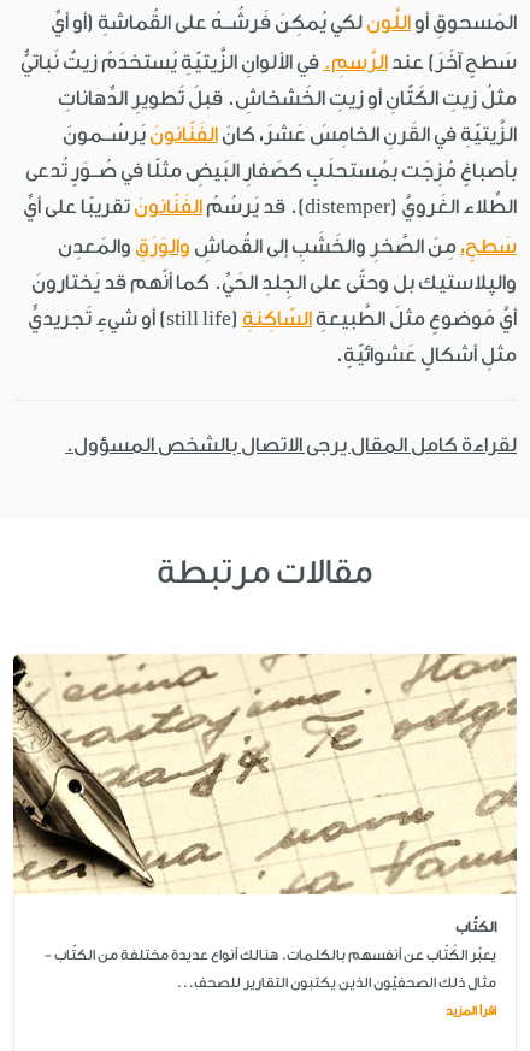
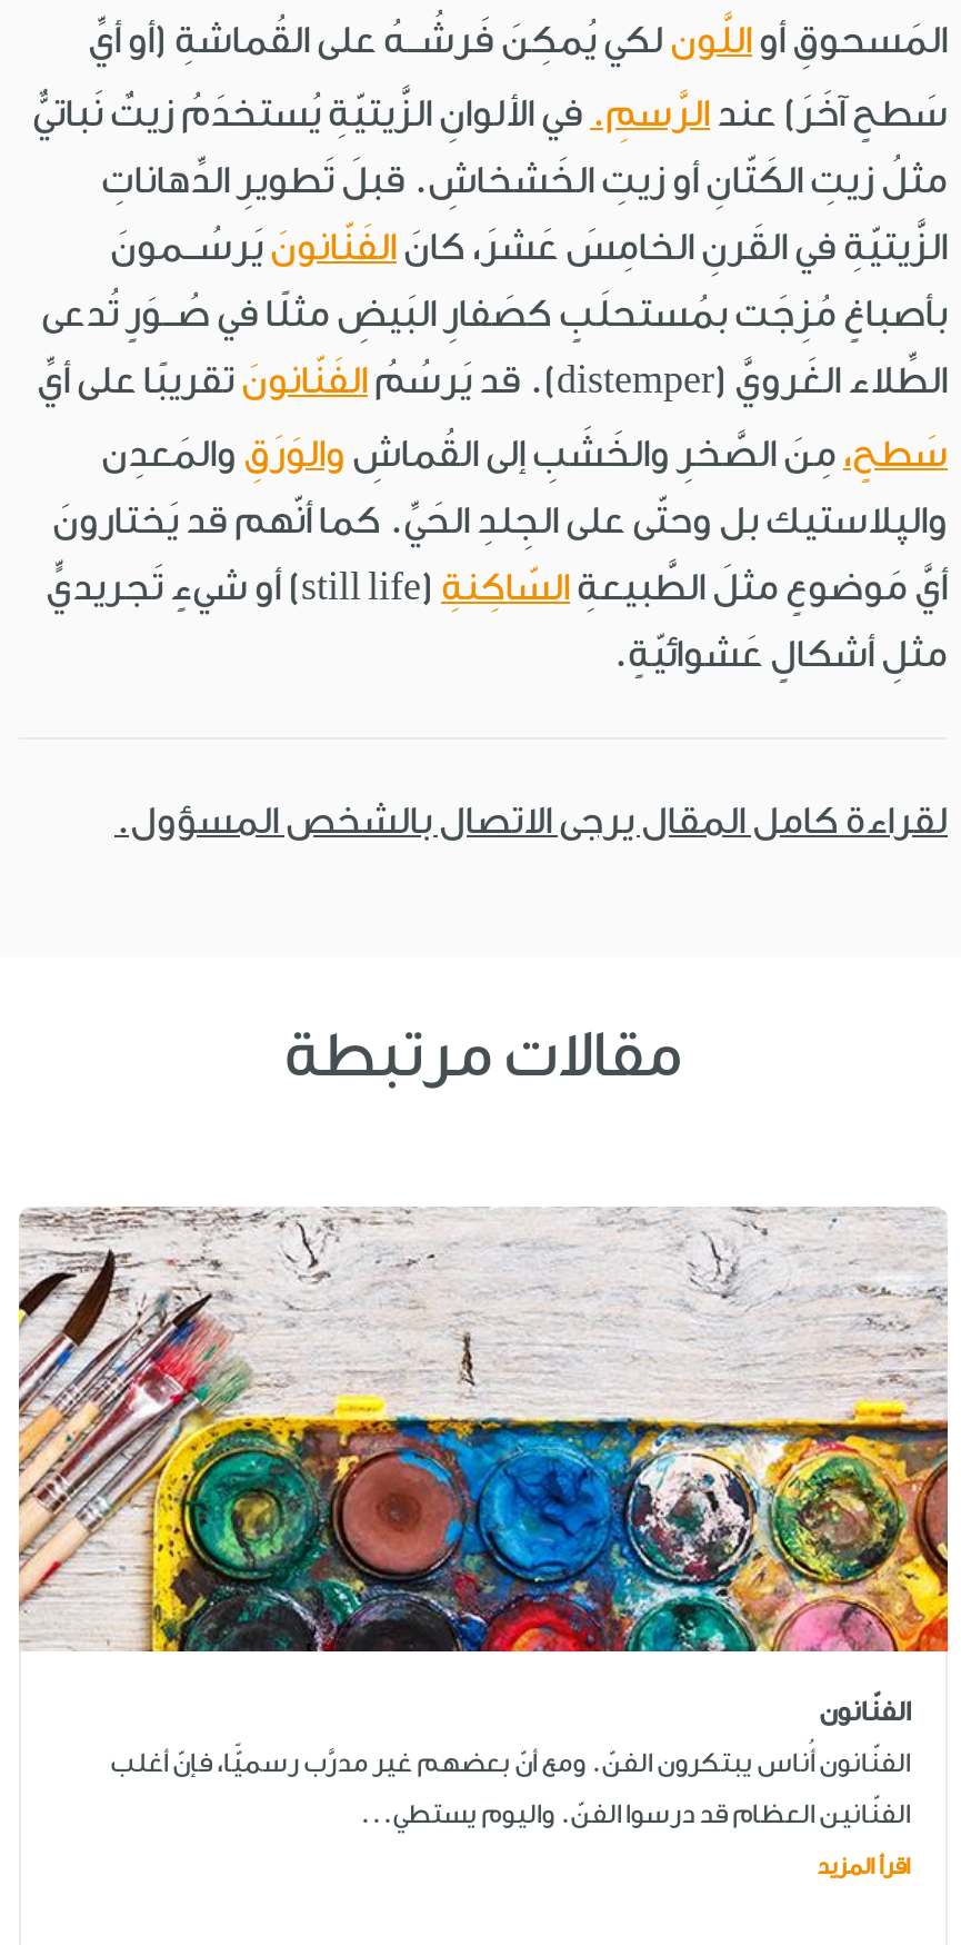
- [image]
- الكتّاب
+ [image]
+ الفنّانون

- يعبِّر الكُتّاب عن أنفسهم بالكلمات. هنالك أنواع عديدة مختلفة من الكتّاب -
+ الفنّانون أُناس يبتكرون الفنّ. ومع أنّ بعضهم غير مدرَّب رسميًّا، فإنّ أغلب

- مثال ذلك الصحفيّون الذين يكتبون التقارير للصحف...
+ الفنّانين العظام قد درسوا الفنّ. واليوم يستطي...
